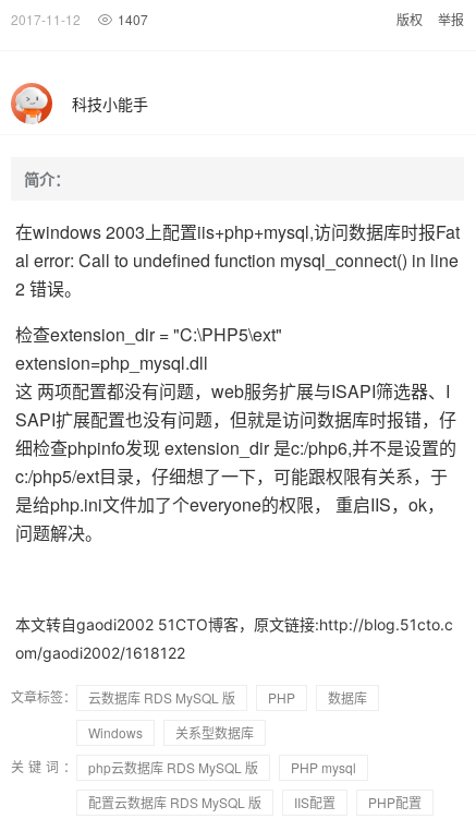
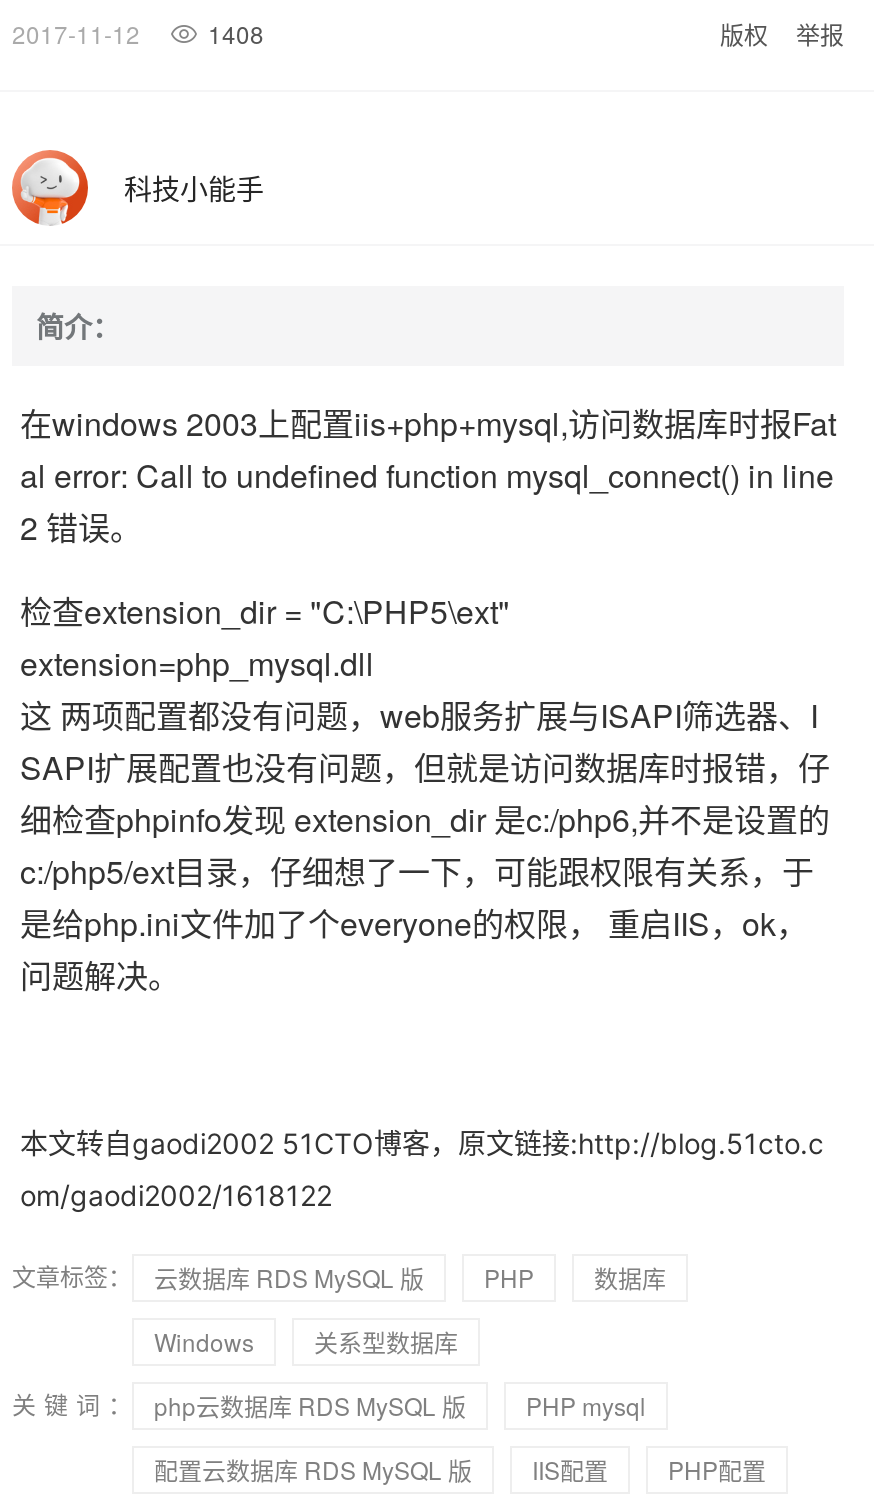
- 2017-11-12 1407
+ 2017-11-12 1408
